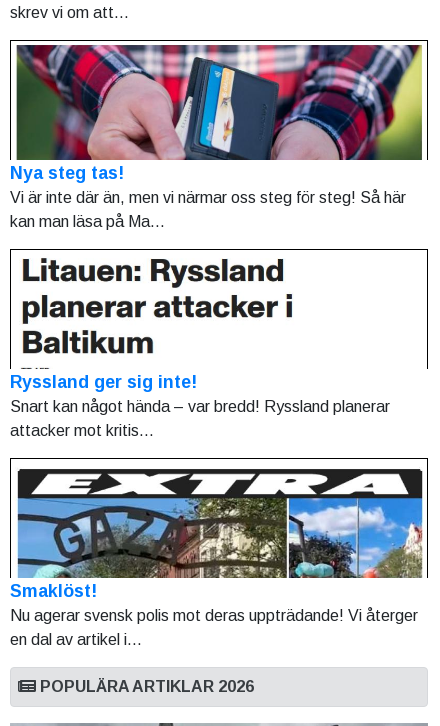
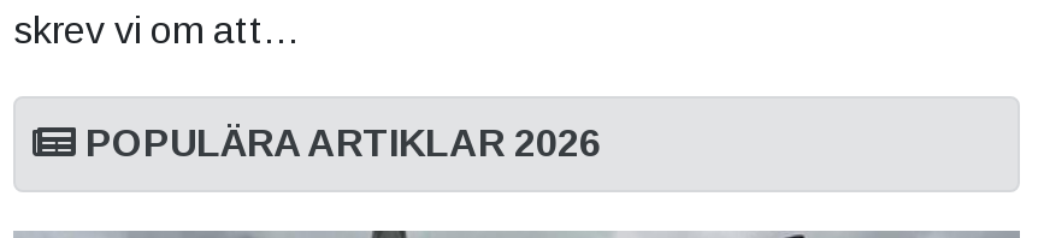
- [image]
- Nya steg tas!
- Vi är inte där än, men vi närmar oss steg för steg! Så här
- kan man läsa på Ma...

- [image]
- Ryssland ger sig inte!
- Snart kan något hända – var bredd! Ryssland planerar
- attacker mot kritis...

- [image]
- Smaklöst!
- Nu agerar svensk polis mot deras uppträdande! Vi återger
- en dal av artikel i...
